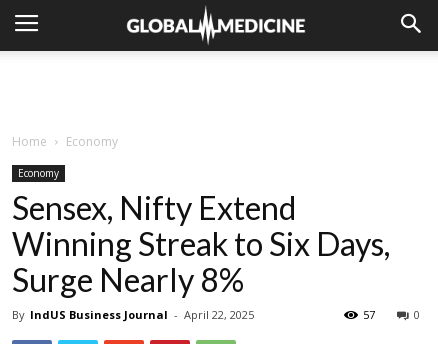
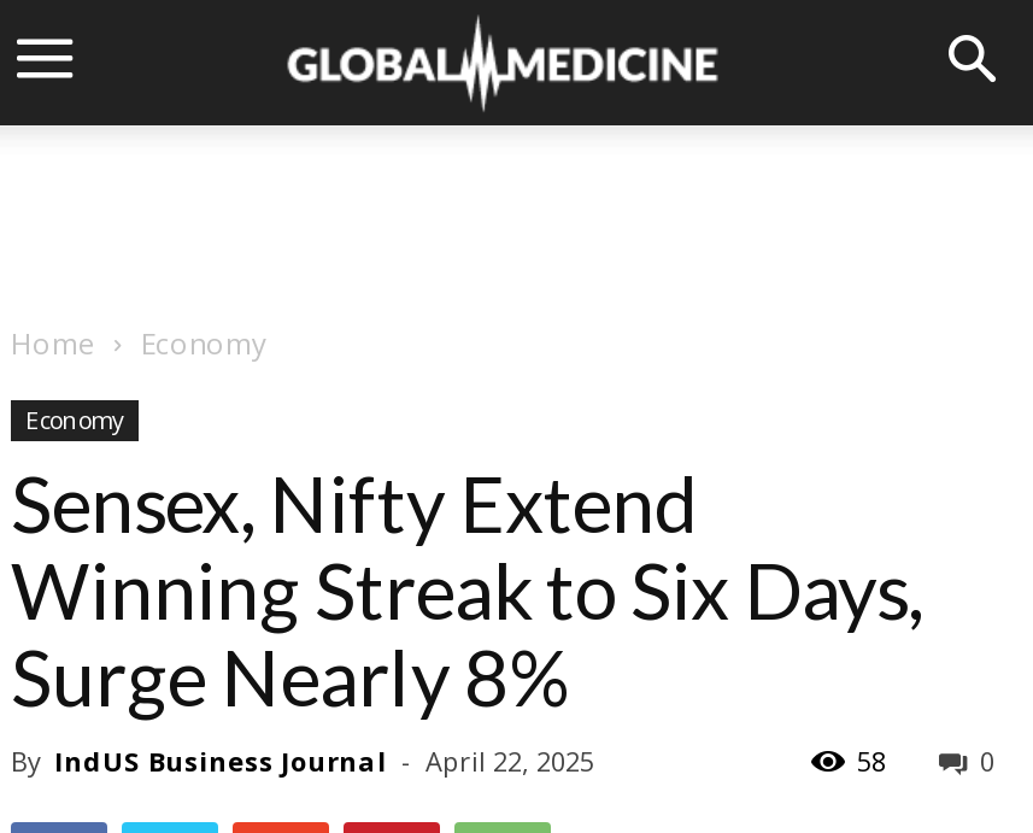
- 57
+ 58
